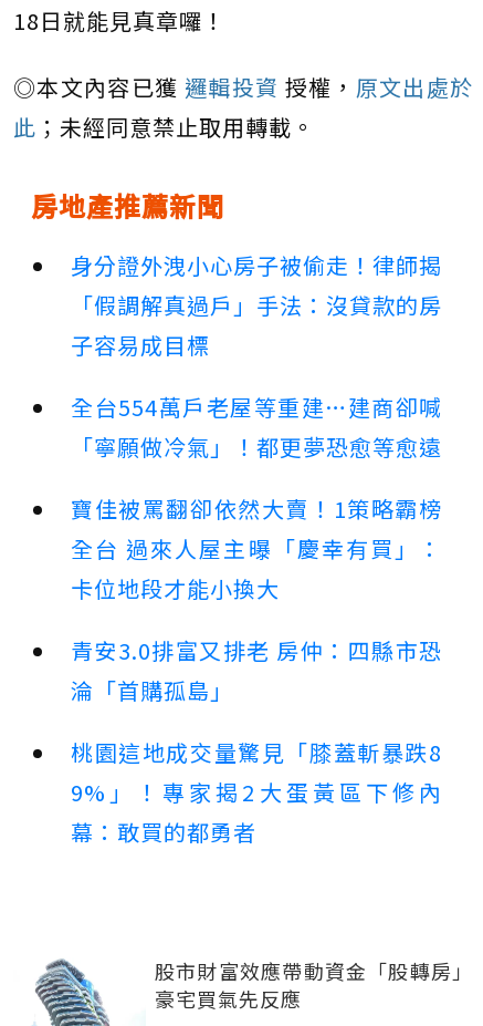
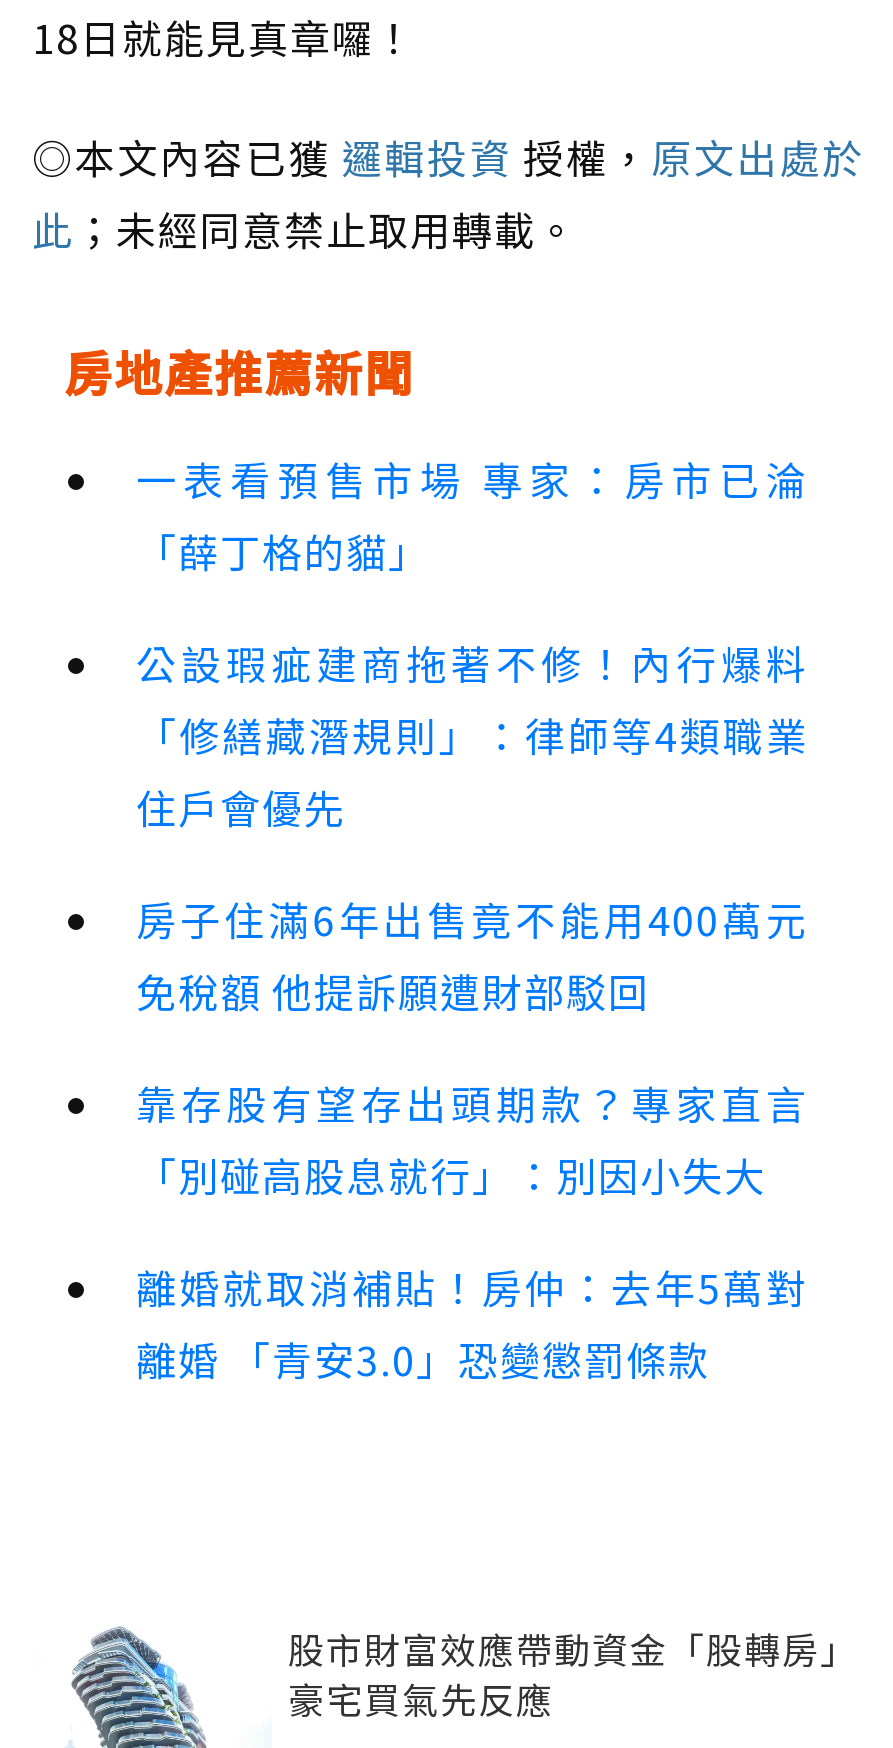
- 身分證外洩小心房子被偷走！律師揭
- 「假調解真過戶」手法：沒貸款的房
- 子容易成目標
+ 一表看預售市場 專家：房市已淪
+ 「薛丁格的貓」

- 全台554萬戶老屋等重建…建商卻喊
- 「寧願做冷氣」！都更夢恐愈等愈遠
+ 公設瑕疵建商拖著不修！內行爆料
+ 「修繕藏潛規則」：律師等4類職業
+ 住戶會優先

- 寶佳被罵翻卻依然大賣！1策略霸榜
- 全台 過來人屋主曝「慶幸有買」：
- 卡位地段才能小換大
+ 房子住滿6年出售竟不能用400萬元
+ 免稅額 他提訴願遭財部駁回

- 青安3.0排富又排老 房仲：四縣市恐
- 淪「首購孤島」
+ 靠存股有望存出頭期款？專家直言
+ 「別碰高股息就行」：別因小失大

- 桃園這地成交量驚見「膝蓋斬暴跌8
- 9%」！專家揭2大蛋黃區下修內
- 幕：敢買的都勇者
+ 離婚就取消補貼！房仲：去年5萬對
+ 離婚 「青安3.0」恐變懲罰條款
